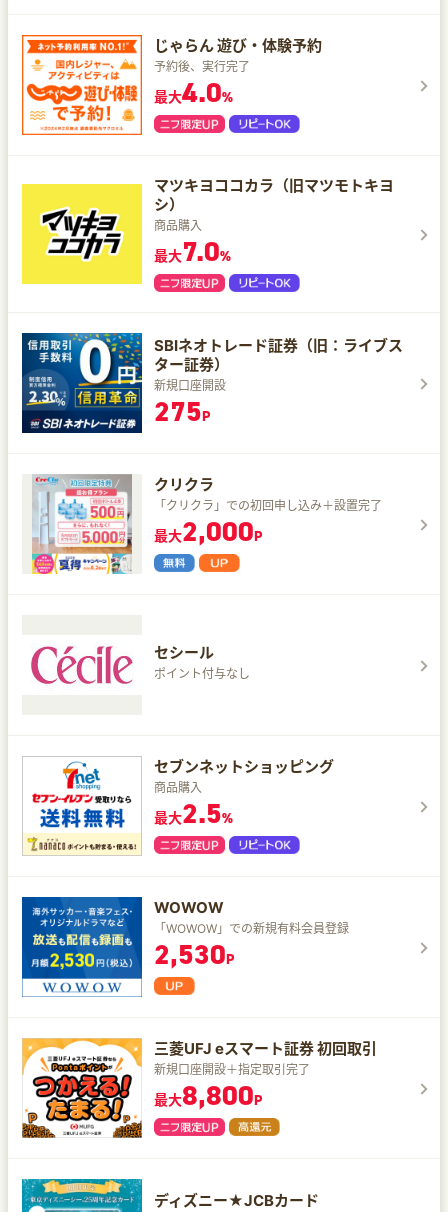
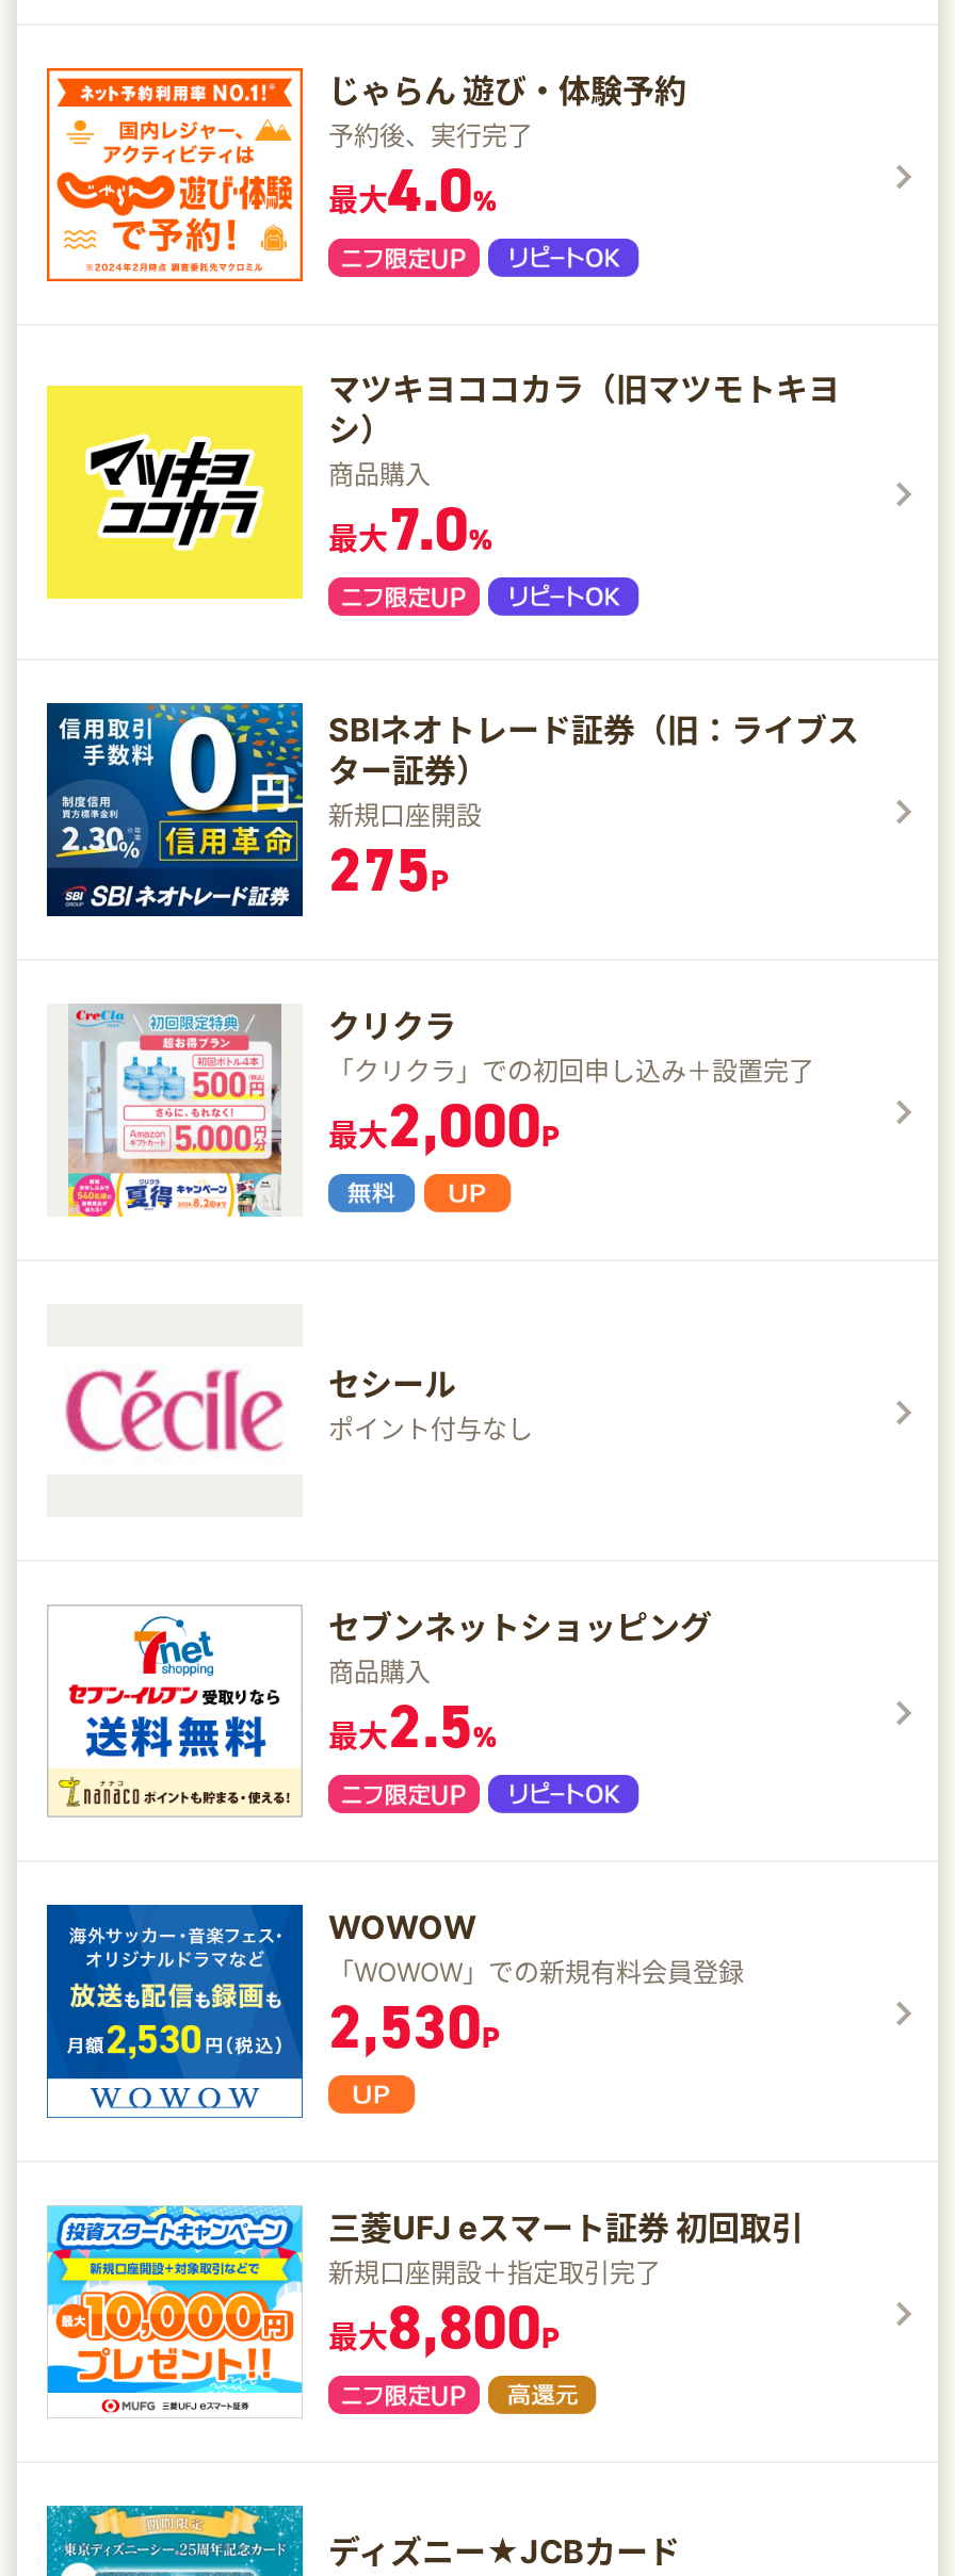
- [image]
+ [image]
